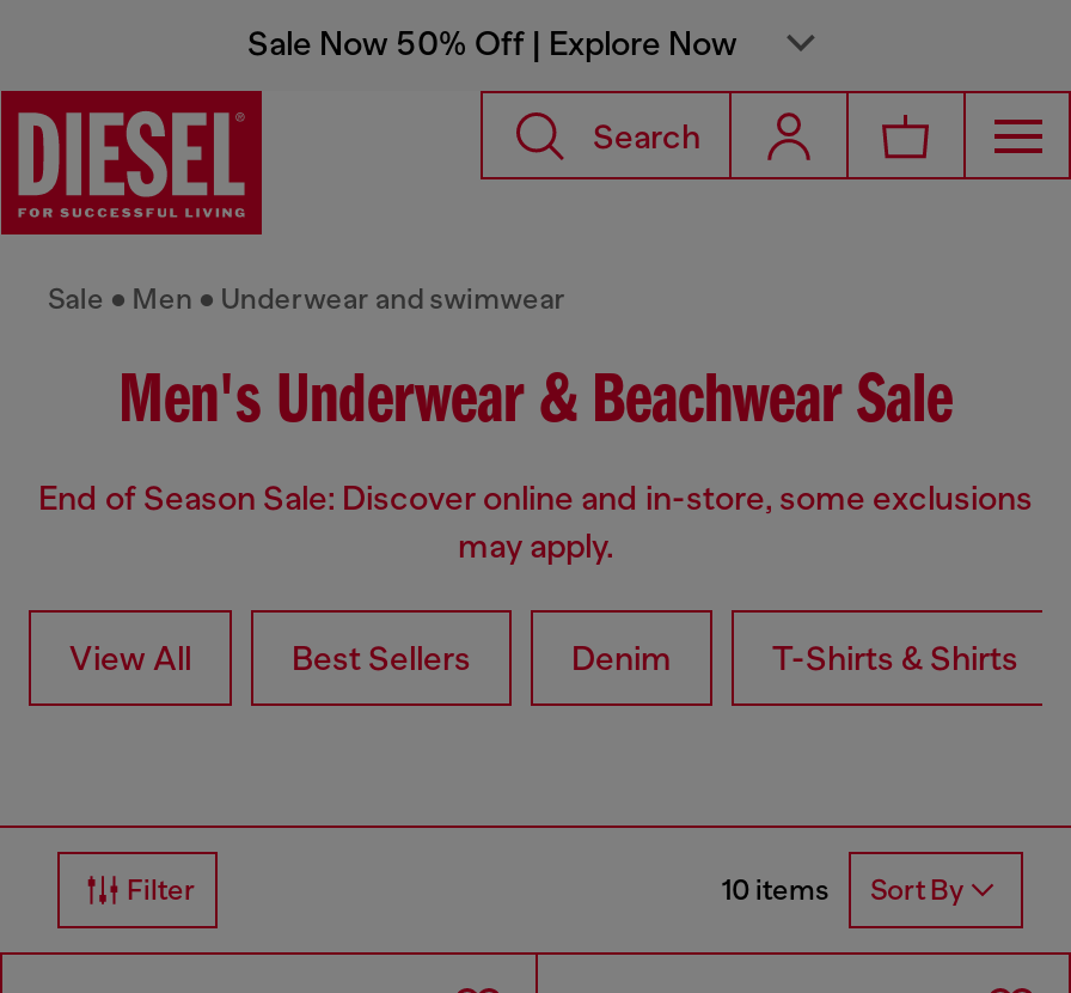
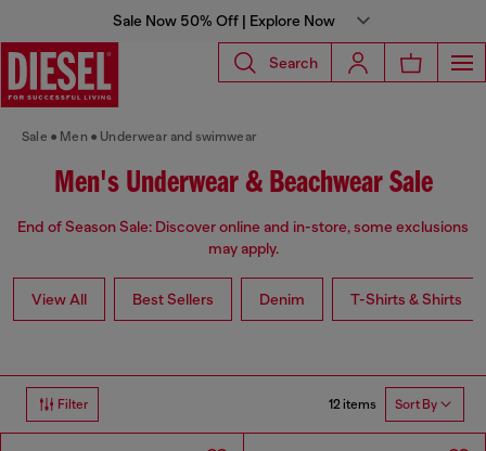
- 10 items Sort By
+ 12 items Sort By
